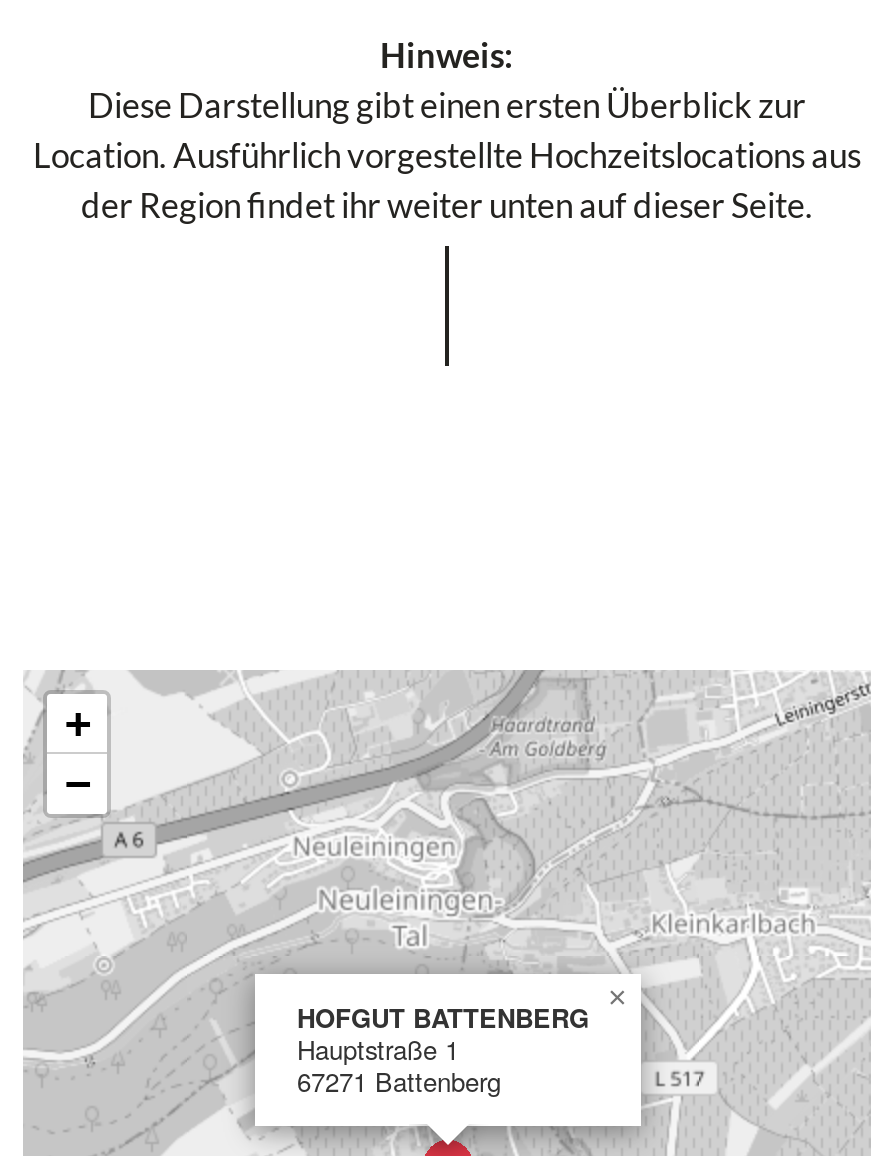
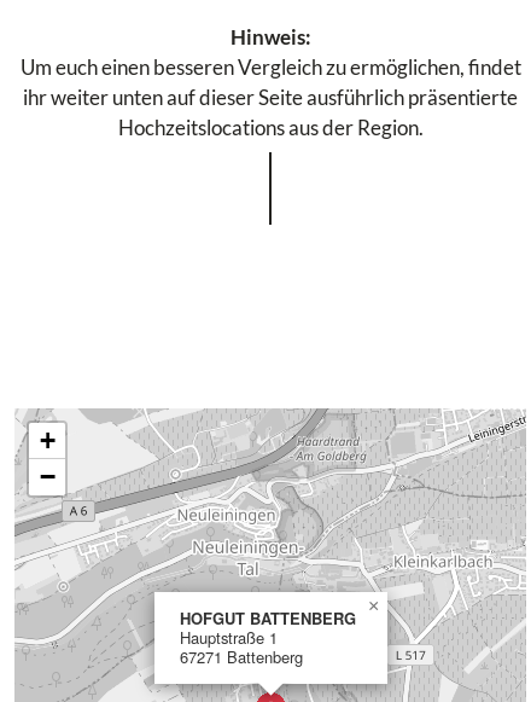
- Diese Darstellung gibt einen ersten Überblick zur
- Location. Ausführlich vorgestellte Hochzeitslocations aus
- der Region findet ihr weiter unten auf dieser Seite.
+ Um euch einen besseren Vergleich zu ermöglichen, findet
+ ihr weiter unten auf dieser Seite ausführlich präsentierte
+ Hochzeitslocations aus der Region.
